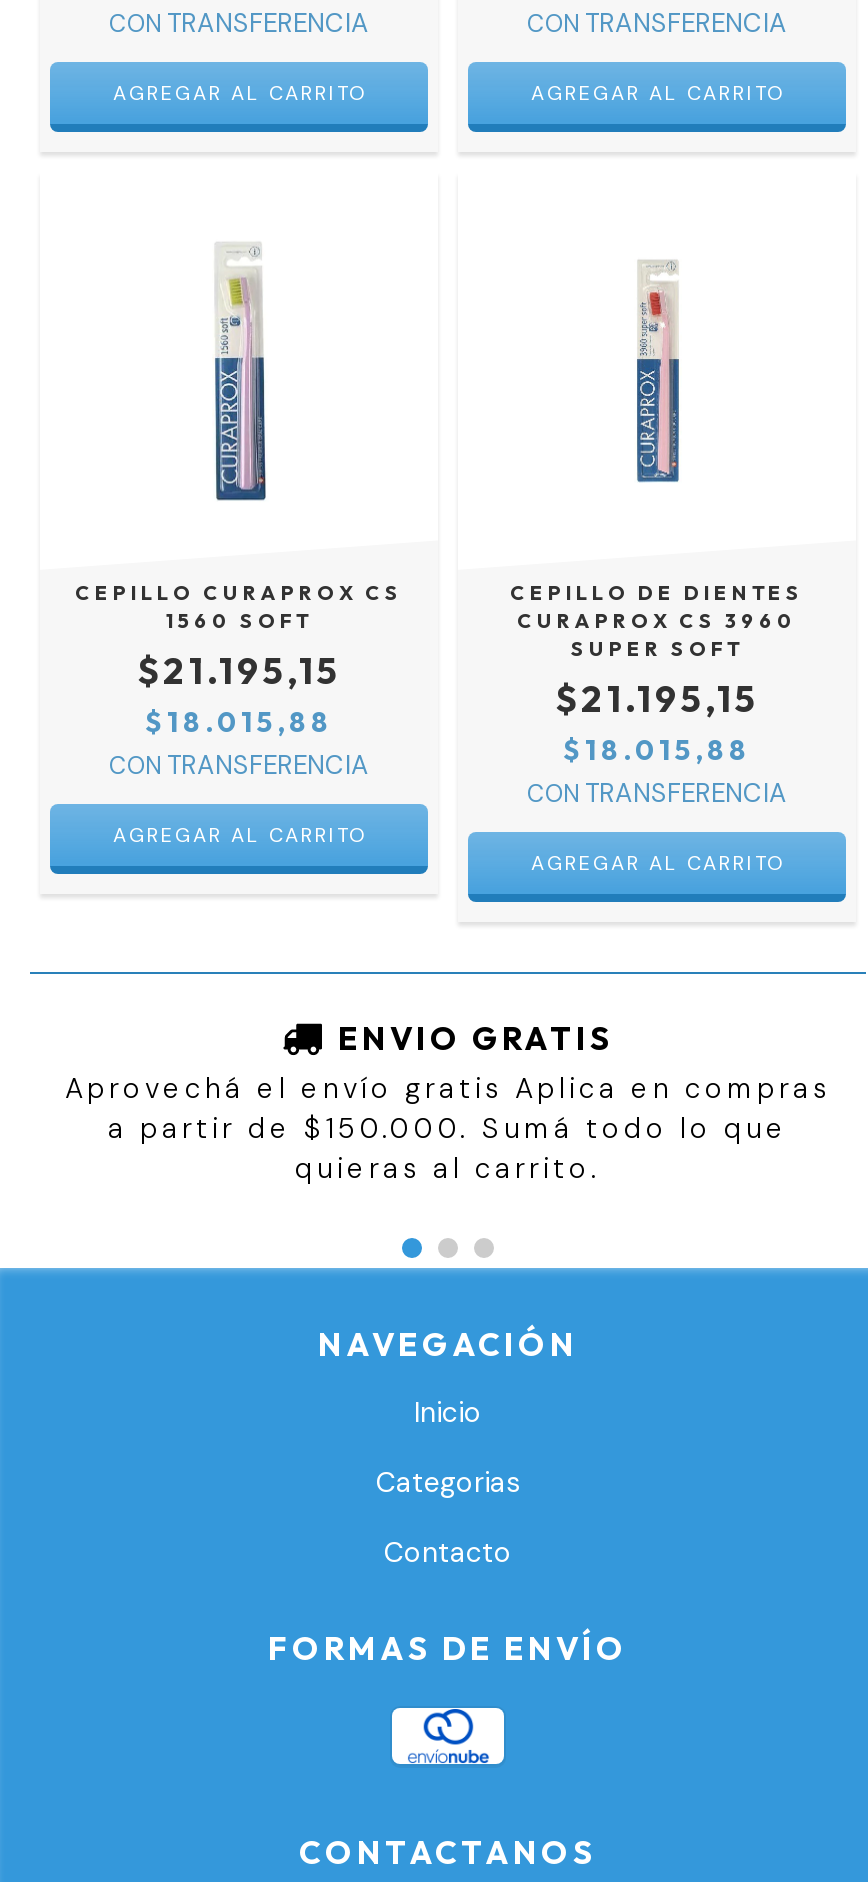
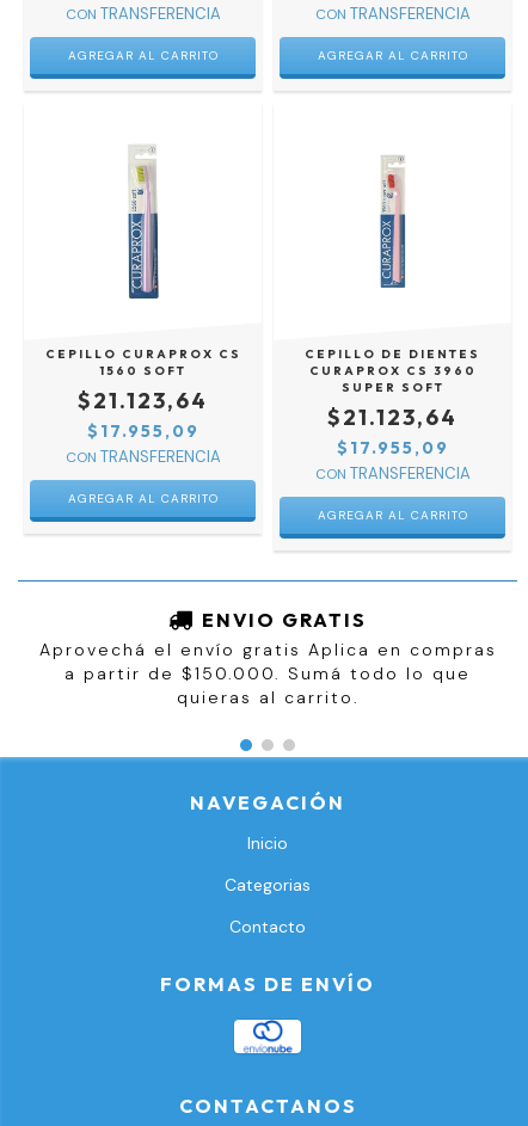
- $21.195,15
+ $21.123,64

- $21.195,15
+ $21.123,64

- $18.015,88
+ $17.955,09

- $18.015,88
+ $17.955,09
